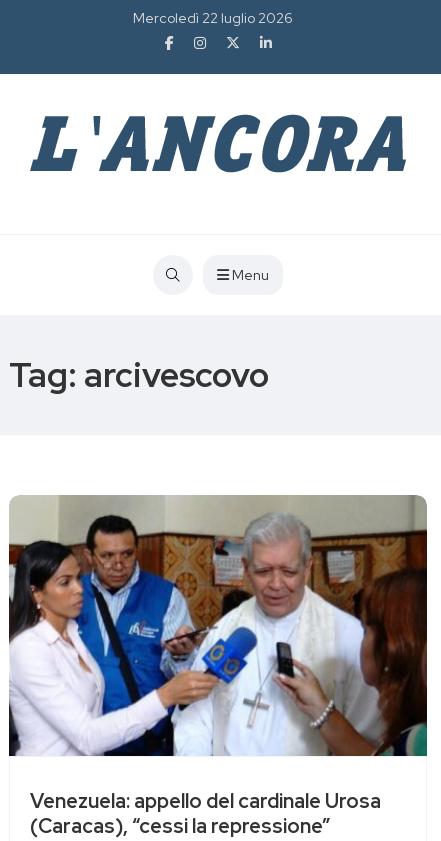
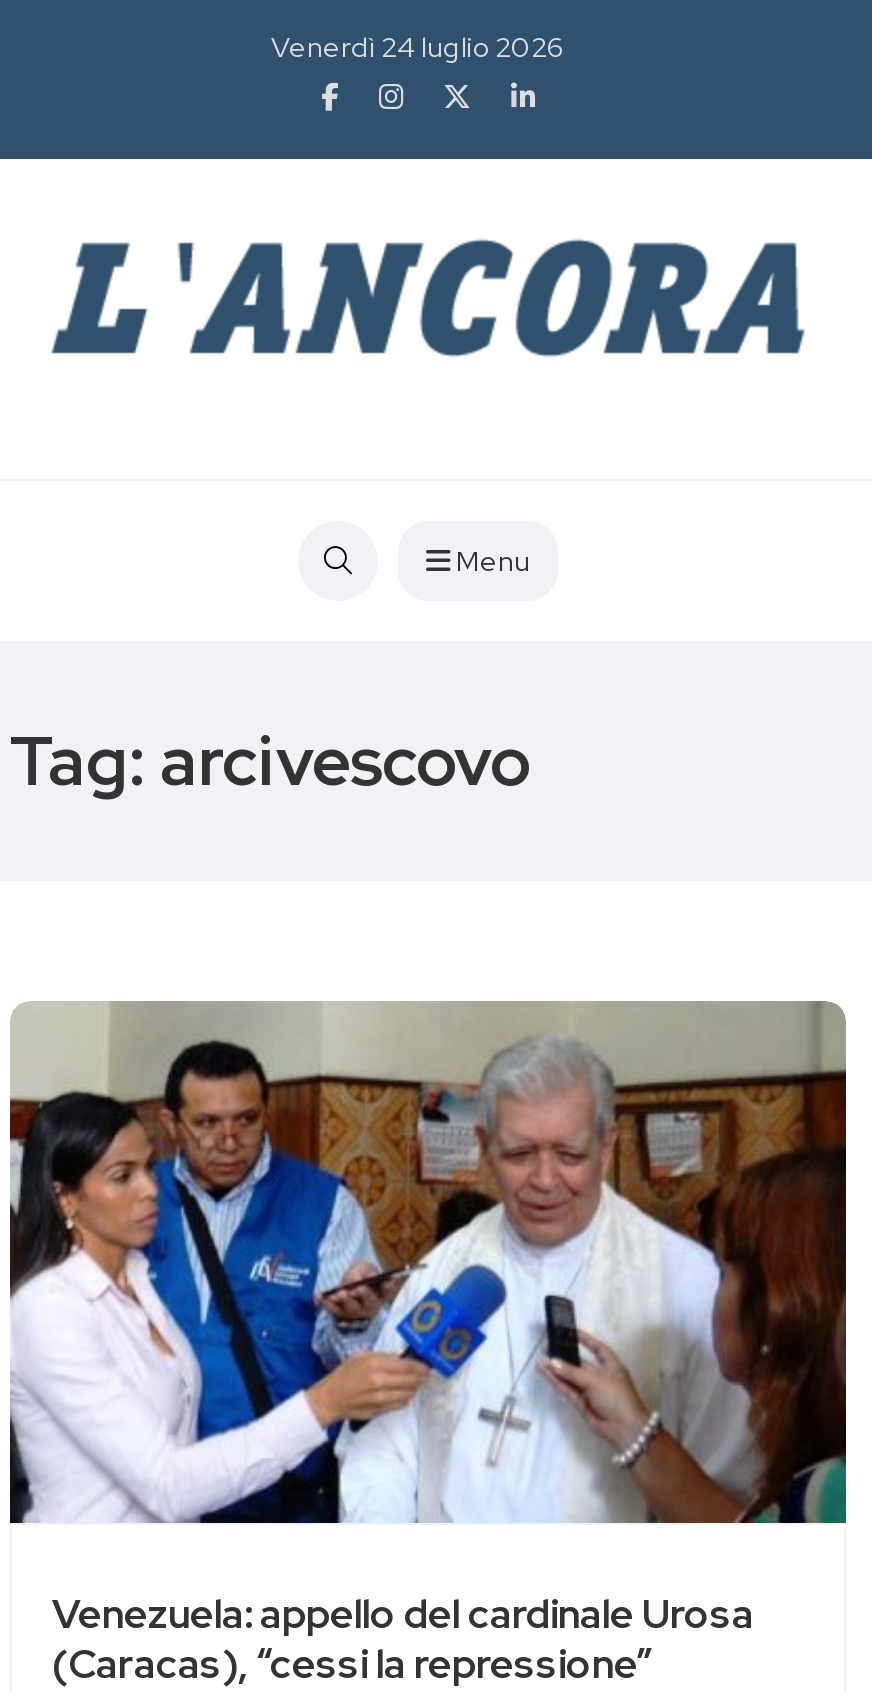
- Mercoledì 22 luglio 2026
+ Venerdì 24 luglio 2026
